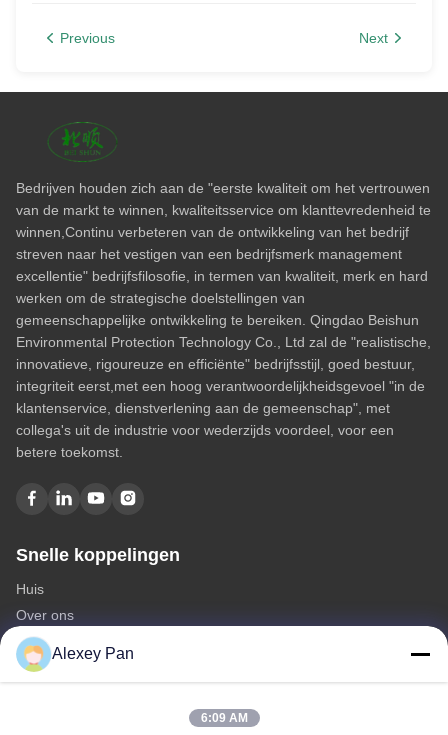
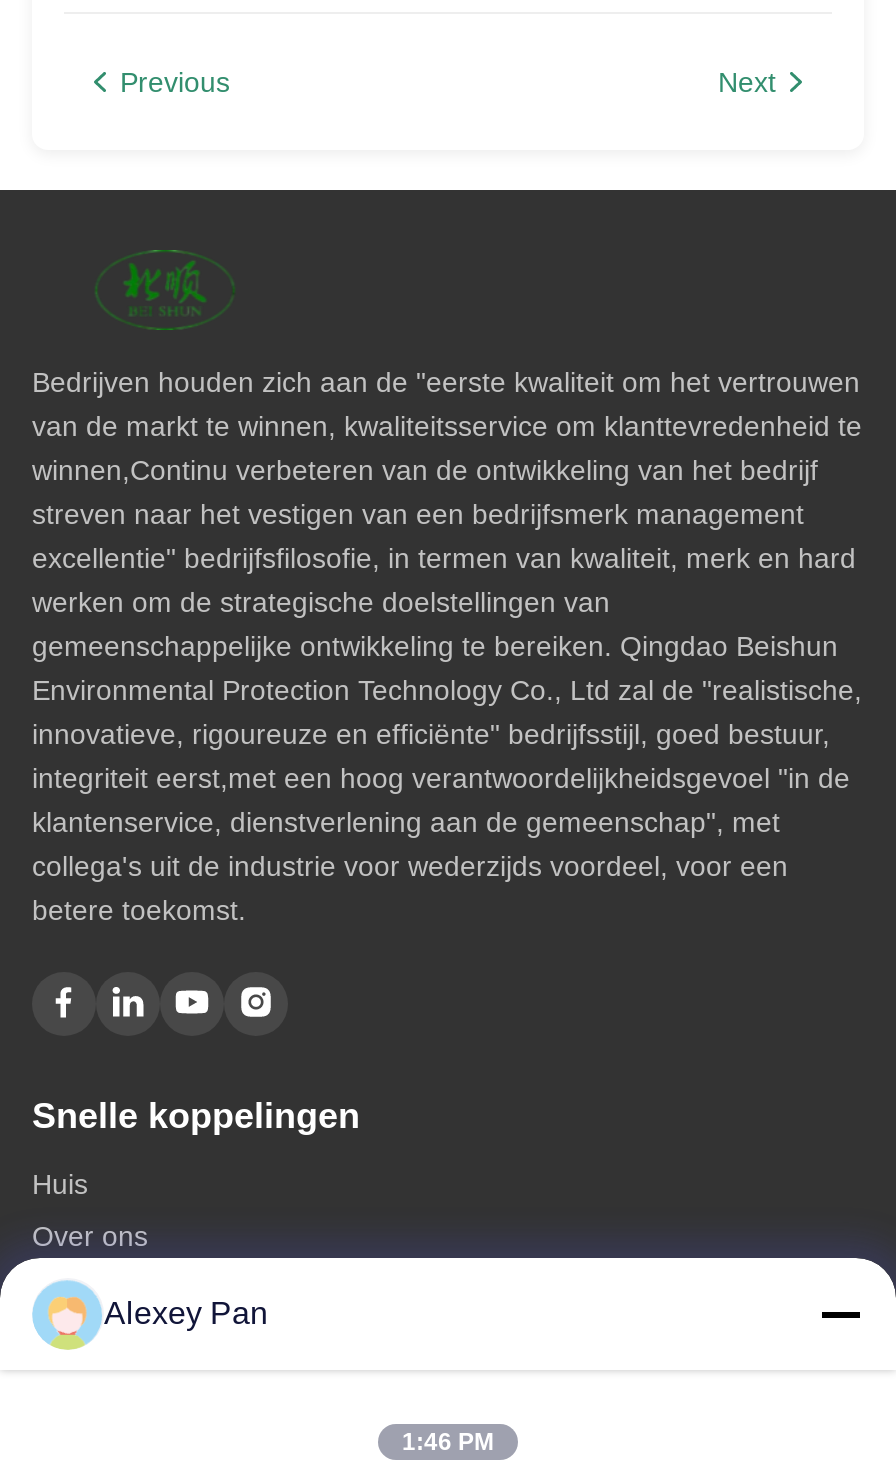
- 6:09 AM
+ 1:46 PM
